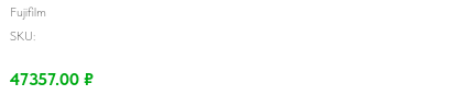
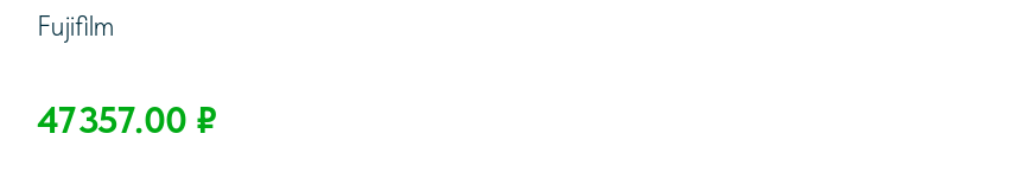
- SKU:
